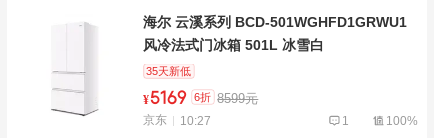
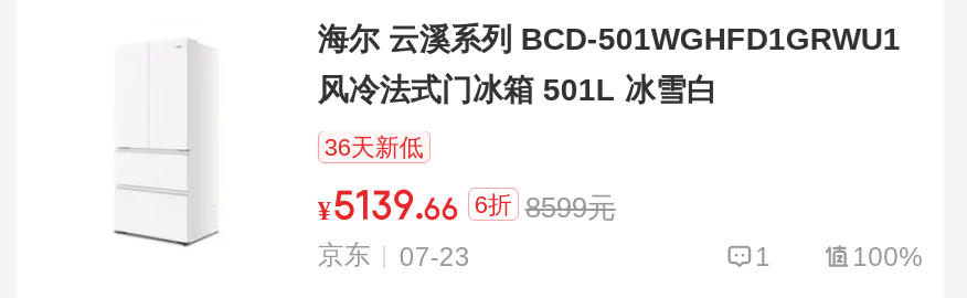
- 35天新低
+ 36天新低

- ¥5169 6折 8599元
+ ¥5139.66 6折 8599元

- 京东 10:27
+ 京东 07-23
